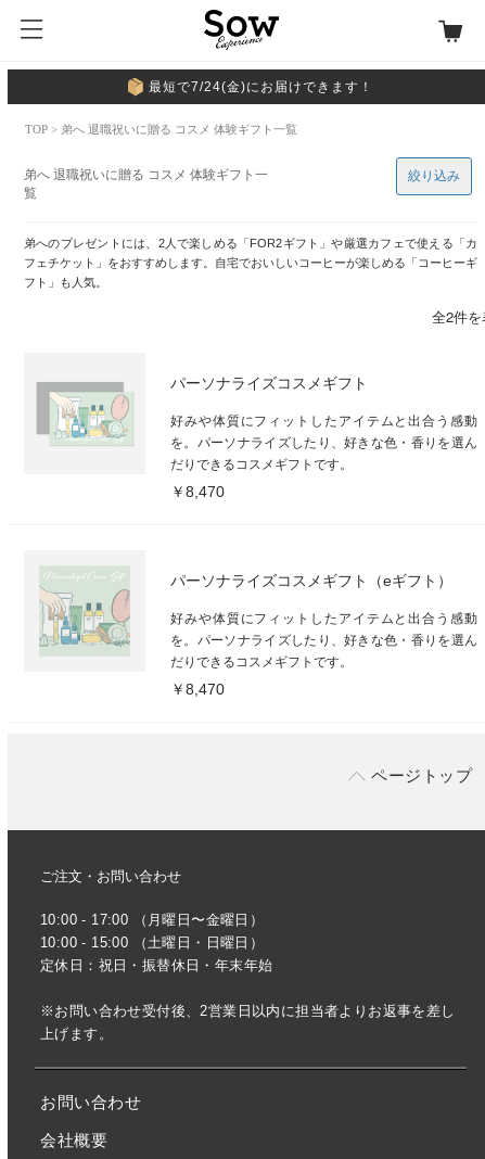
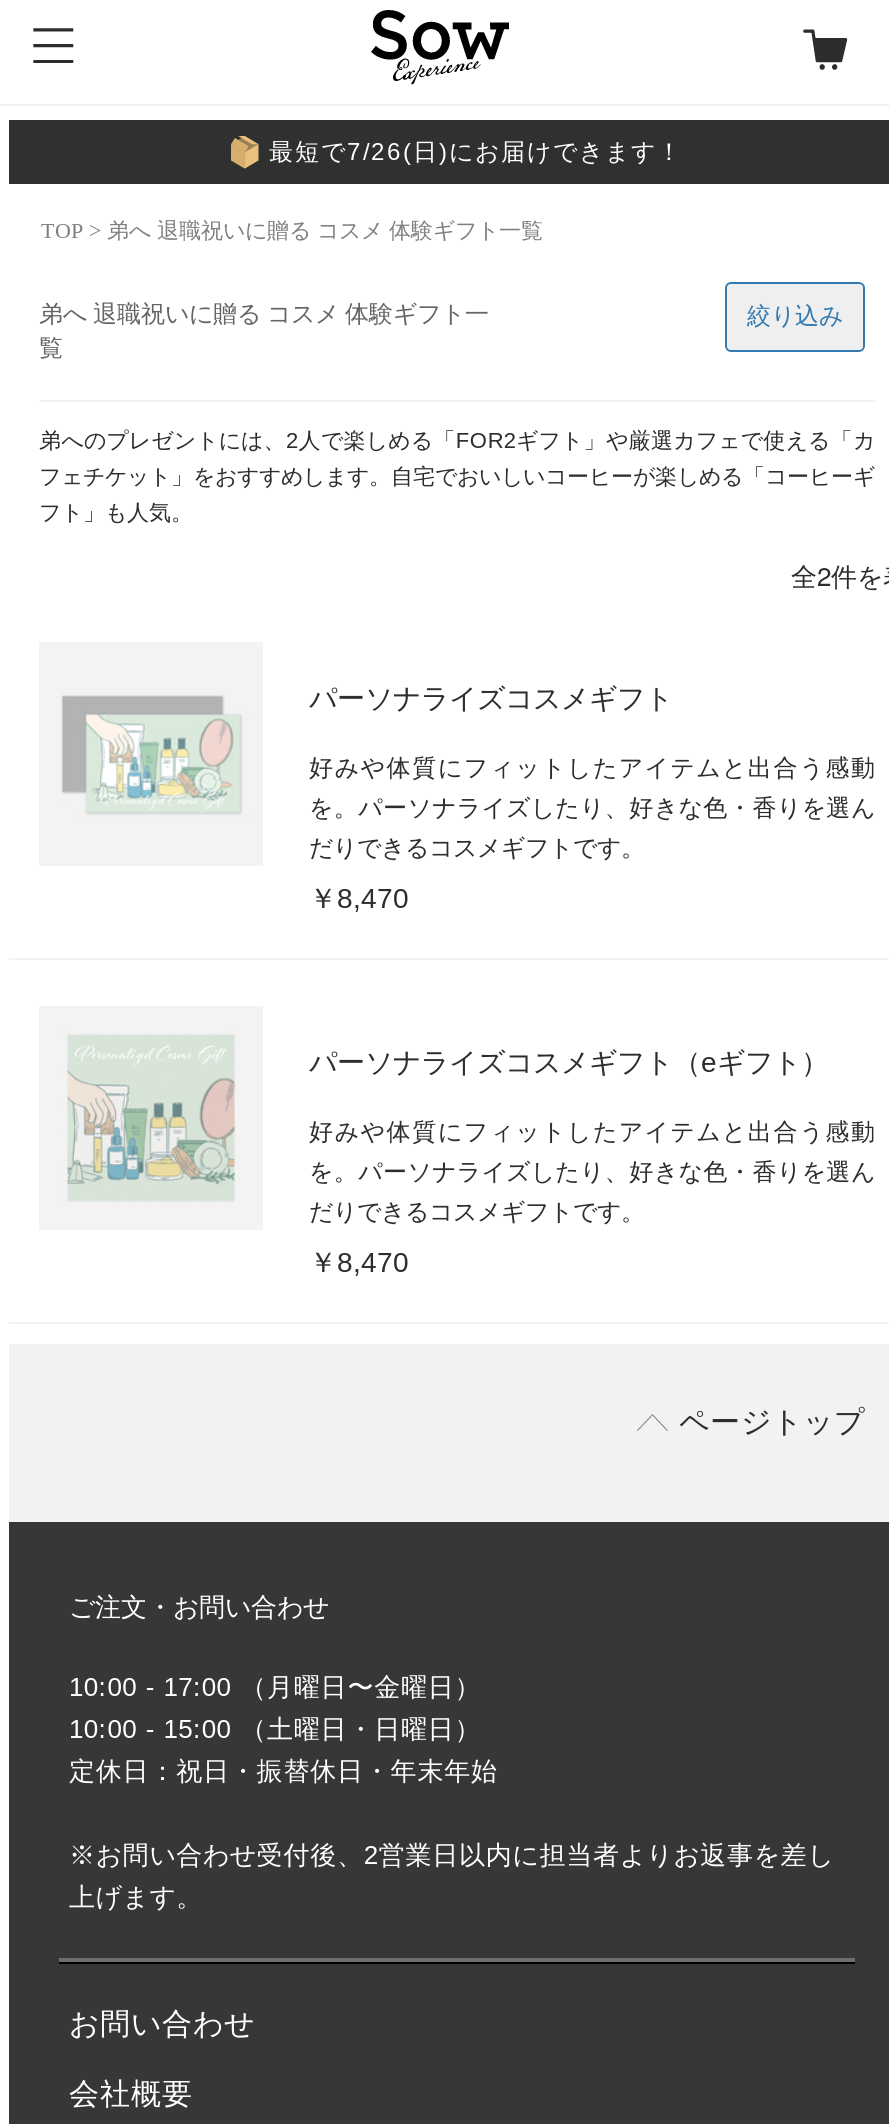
- 最短で7/24(金)にお届けできます！
+ 最短で7/26(日)にお届けできます！
